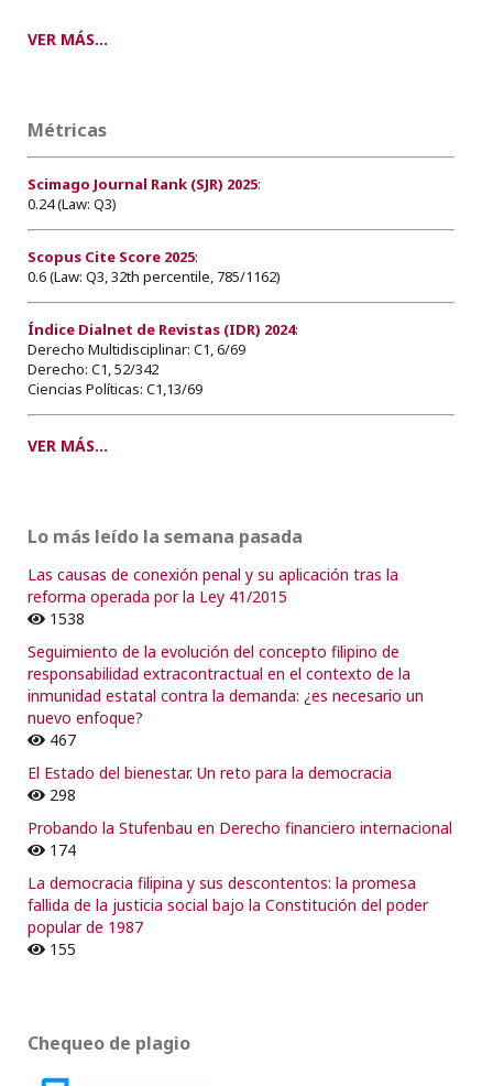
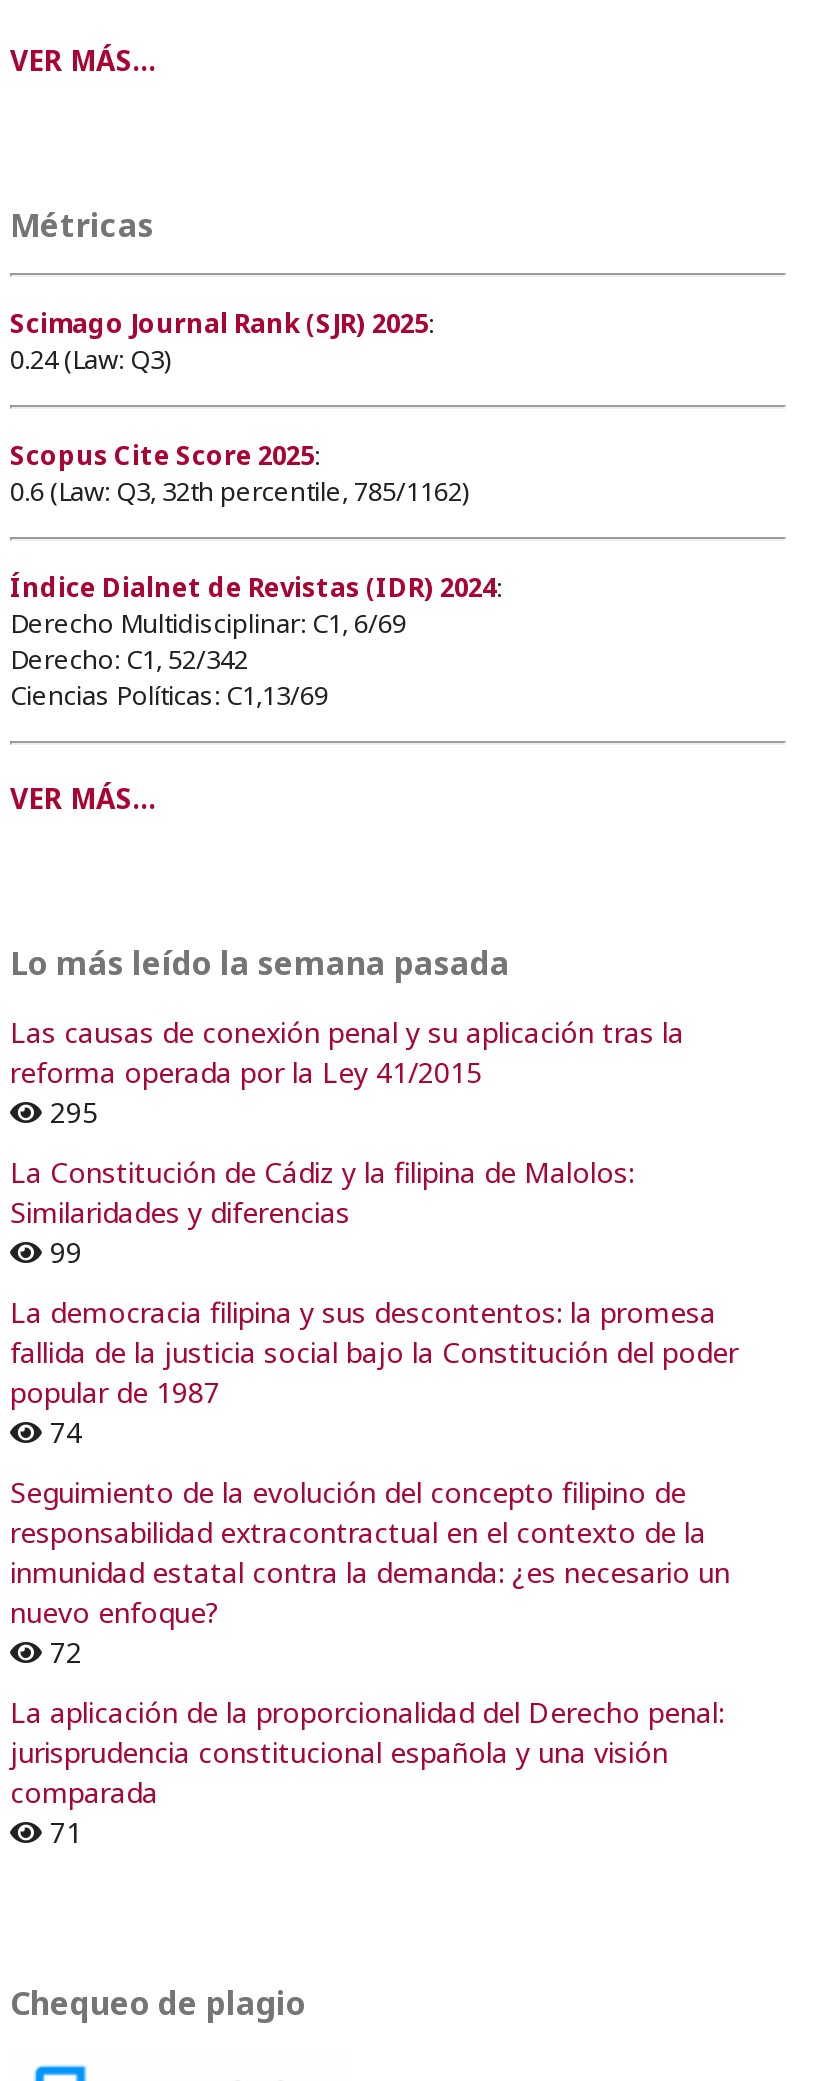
- 1538
+ 295
+ La Constitución de Cádiz y la filipina de Malolos:
+ Similaridades y diferencias
+ 99
+ 74

moved down: Seguimiento de la evolución del concepto filipino de | responsabilidad extracontractual en el contexto de la | inmunidad estatal contra la demanda: ¿es necesario un | nuevo enfoque?

- 467
- El Estado del bienestar. Un reto para la democracia
- 298
- Probando la Stufenbau en Derecho financiero internacional
- 174
- 155
+ 72
+ La aplicación de la proporcionalidad del Derecho penal:
+ jurisprudencia constitucional española y una visión
+ comparada
+ 71

moved up: La democracia filipina y sus descontentos: la promesa | fallida de la justicia social bajo la Constitución del poder | popular de 1987
